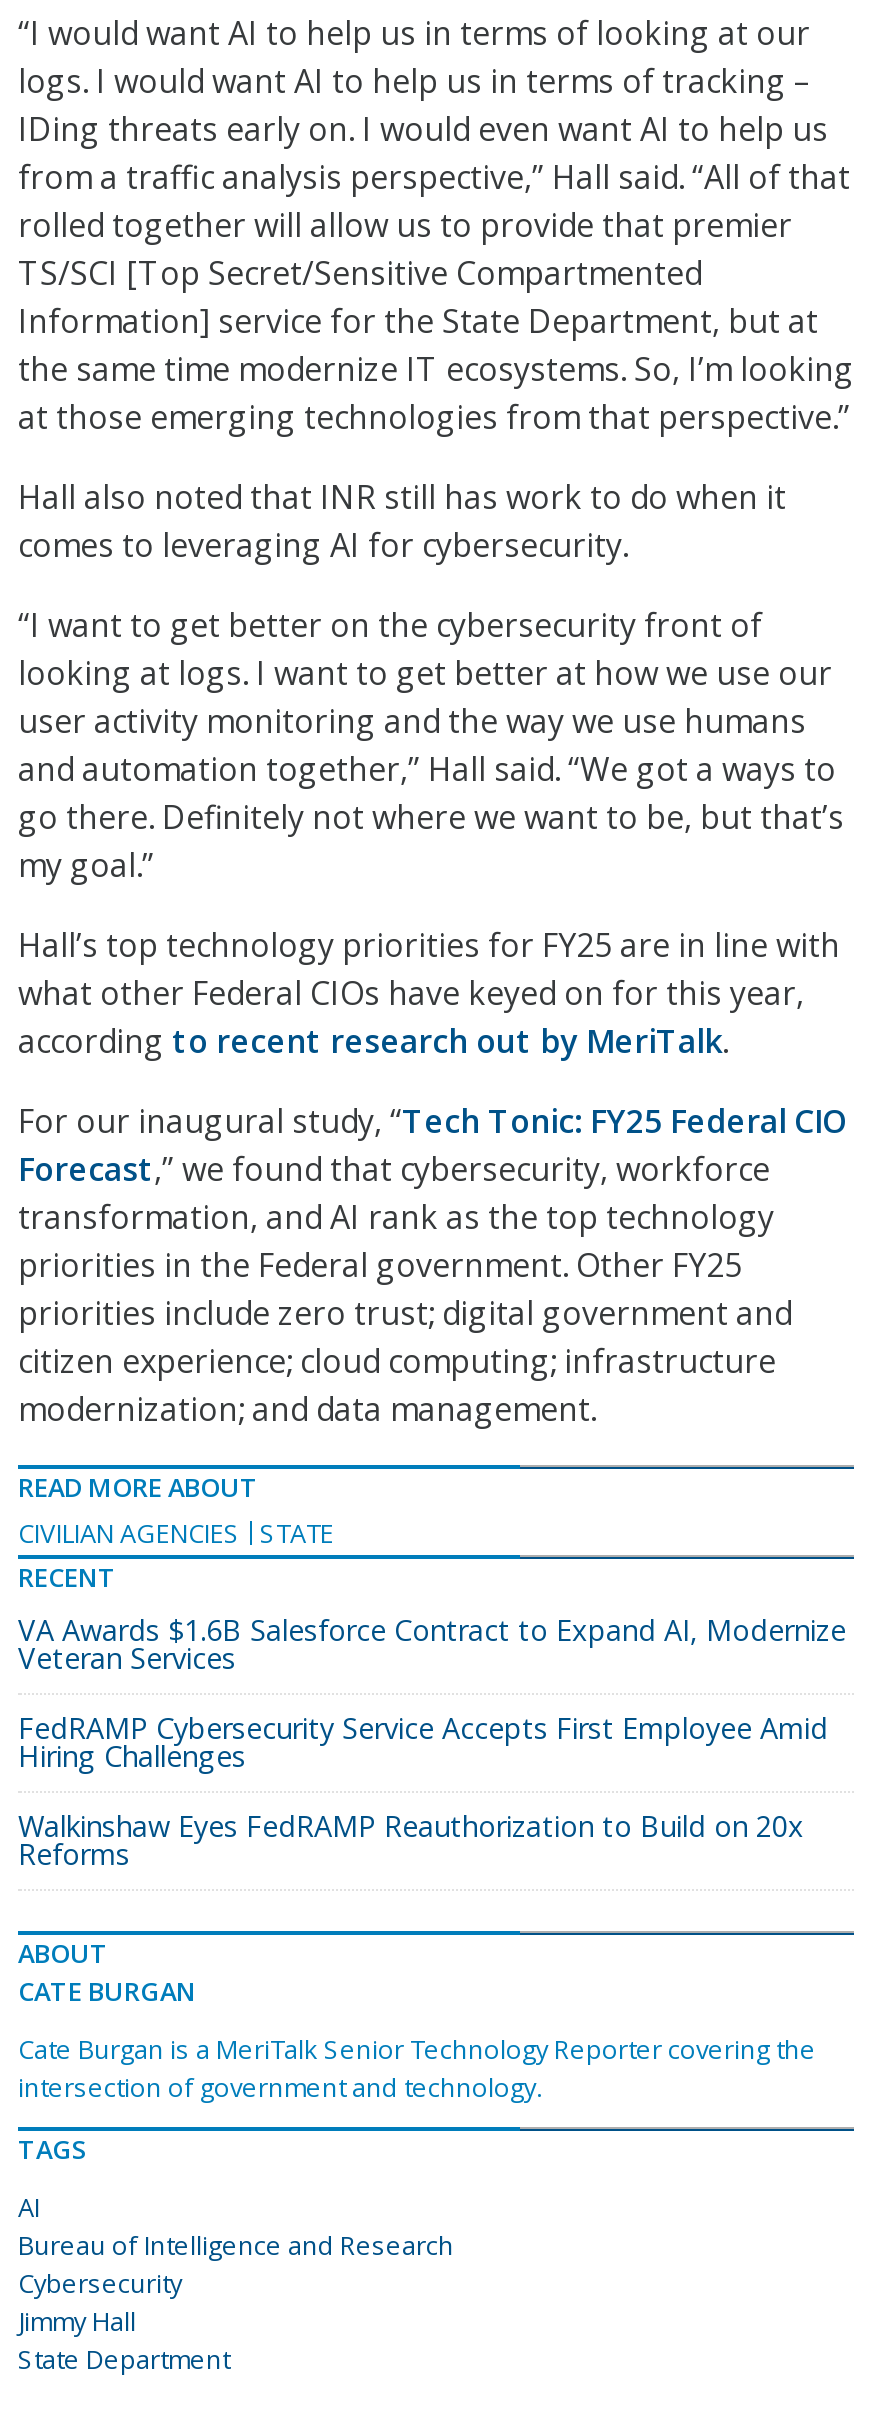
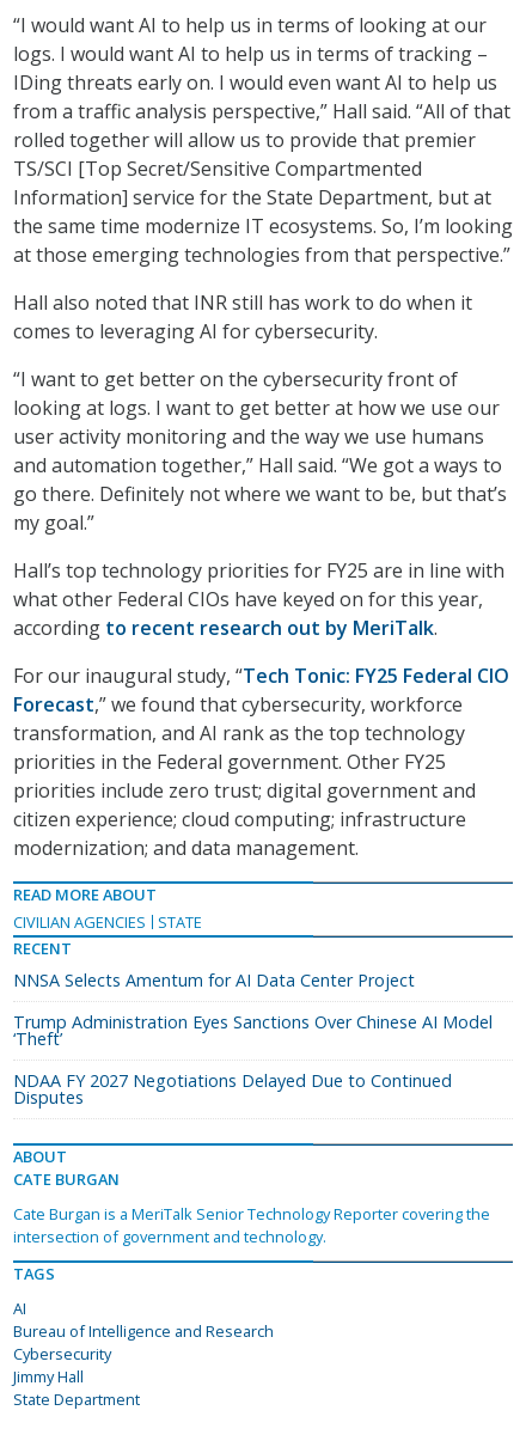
- VA Awards $1.6B Salesforce Contract to Expand AI, Modernize
- Veteran Services
+ NNSA Selects Amentum for AI Data Center Project

- FedRAMP Cybersecurity Service Accepts First Employee Amid
- Hiring Challenges
+ Trump Administration Eyes Sanctions Over Chinese AI Model
+ ‘Theft’

- Walkinshaw Eyes FedRAMP Reauthorization to Build on 20x
- Reforms
+ NDAA FY 2027 Negotiations Delayed Due to Continued
+ Disputes
